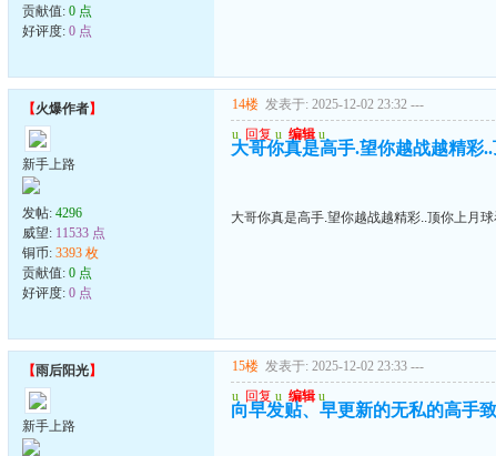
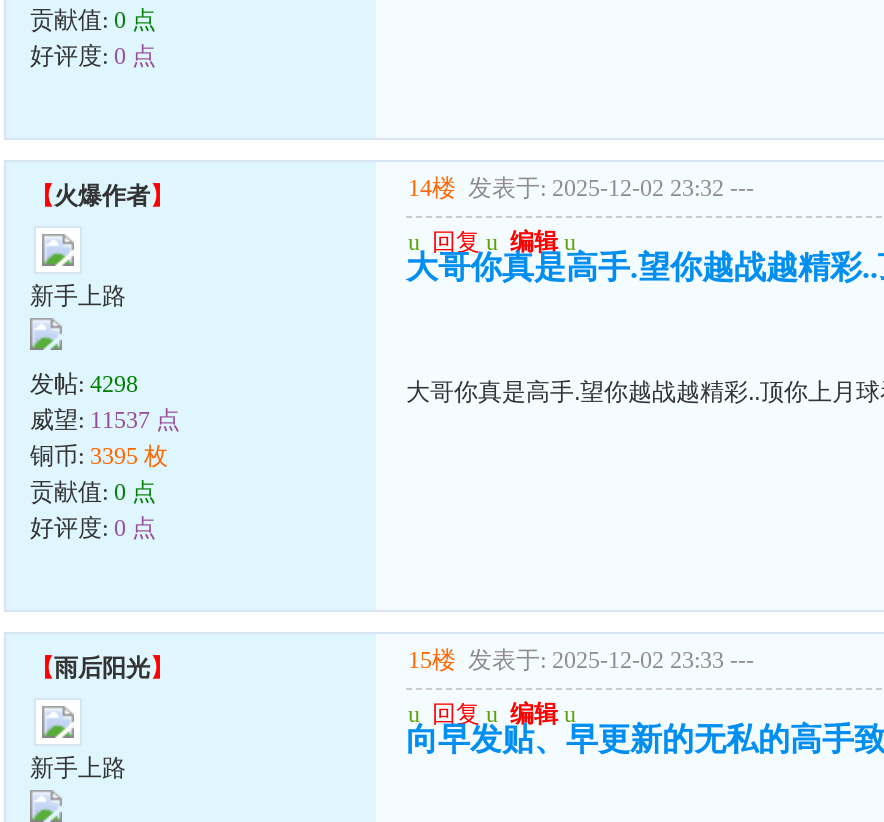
- 发帖: 4296
+ 发帖: 4298

- 威望: 11533 点
+ 威望: 11537 点

- 铜币: 3393 枚
+ 铜币: 3395 枚
